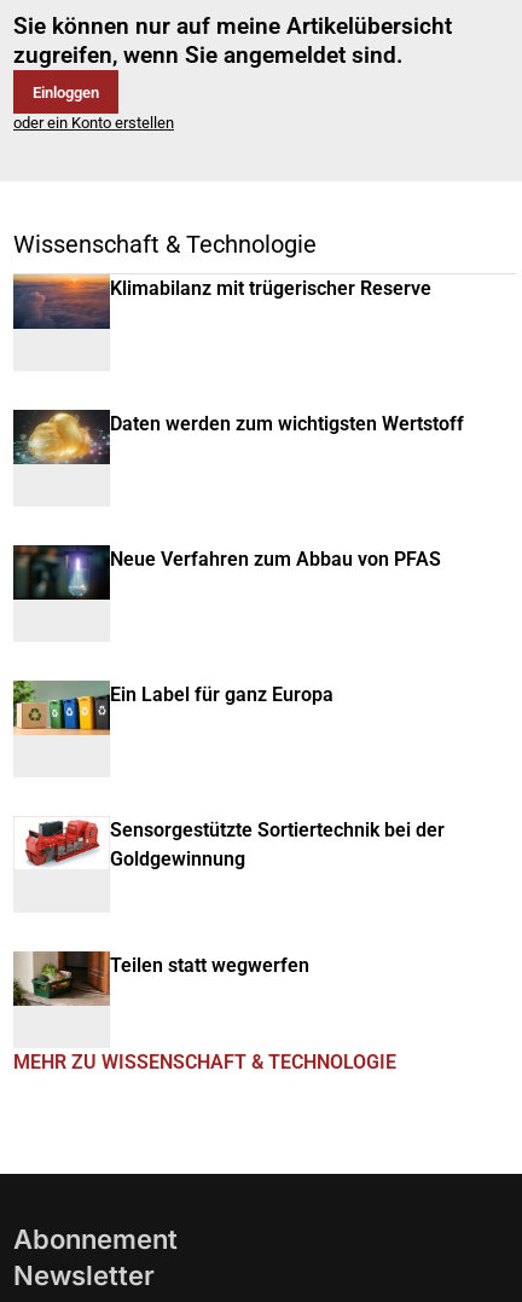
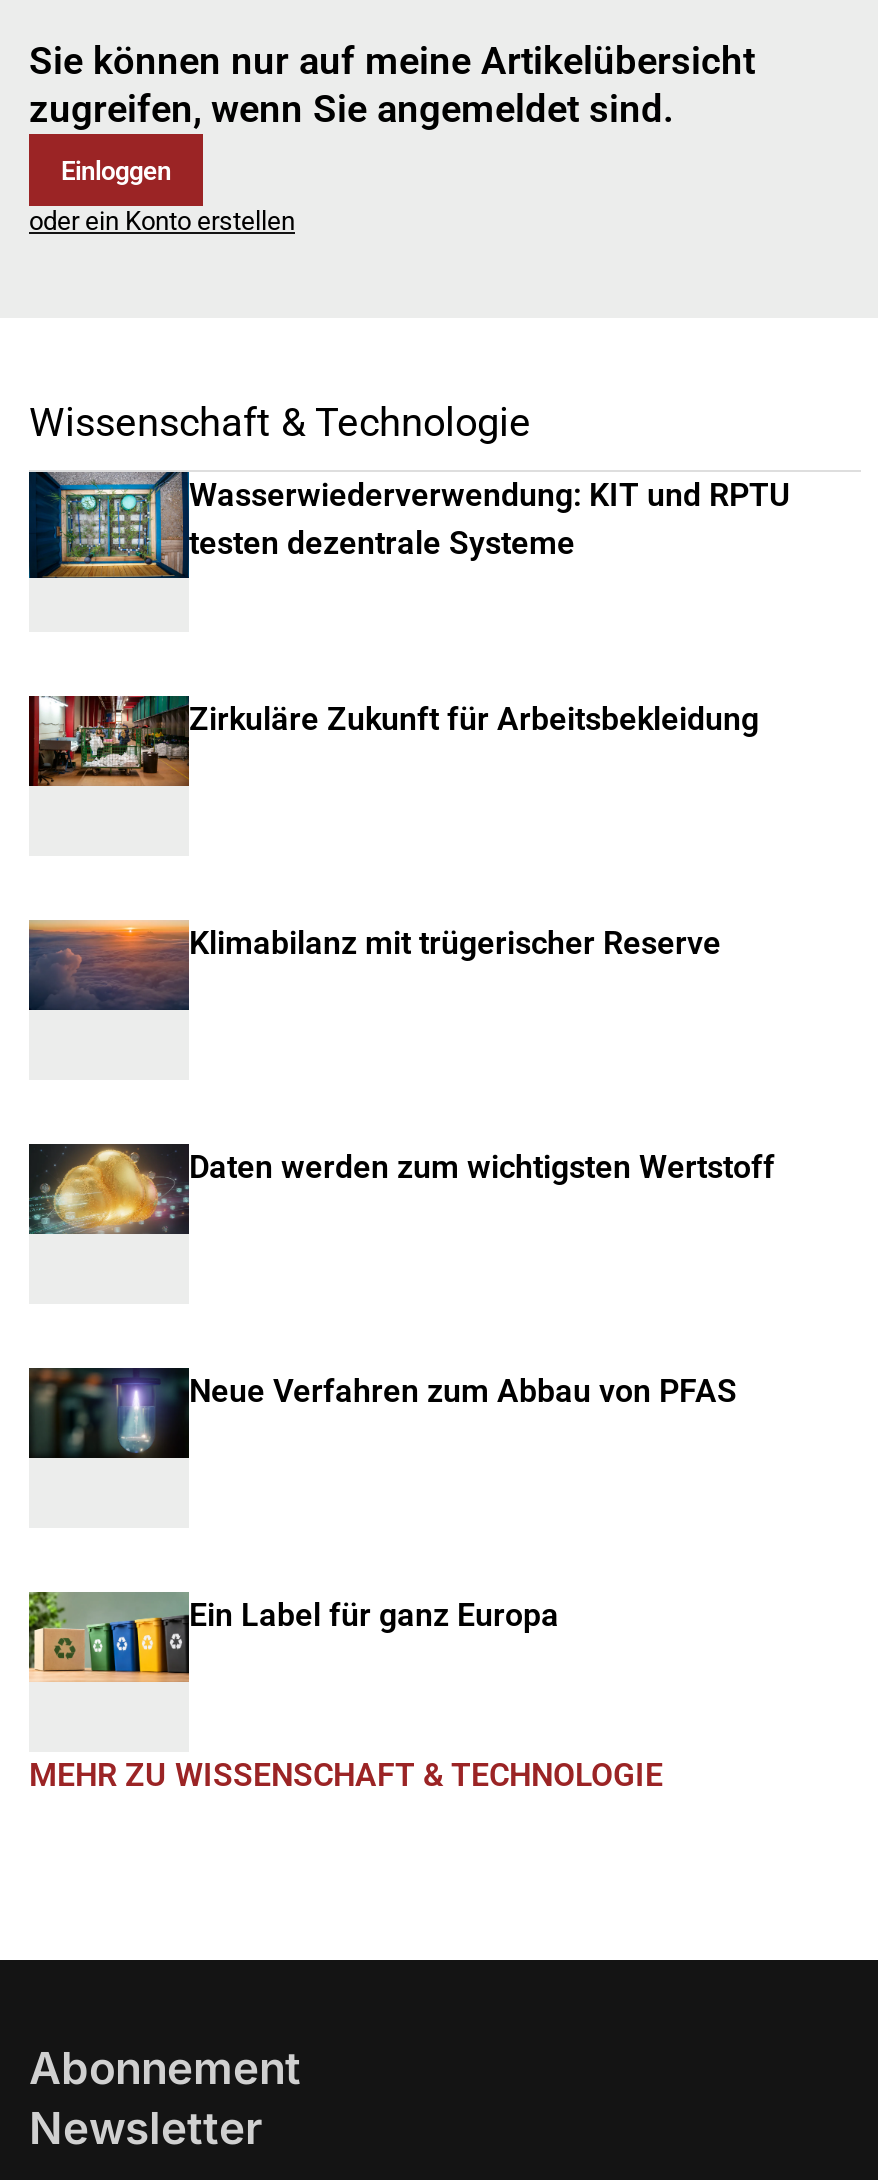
+ [image]
+ Wasserwiederverwendung: KIT und RPTU
+ testen dezentrale Systeme

+ [image]
+ Zirkuläre Zukunft für Arbeitsbekleidung

moved down: [image] | Klimabilanz mit trügerischer Reserve | Daten werden zum wichtigsten Wertstoff | Neue Verfahren zum Abbau von PFAS | Ein Label für ganz Europa

moved down: [image]

- [image]
- Sensorgestützte Sortiertechnik bei der
- Goldgewinnung

- [image]
- Teilen statt wegwerfen
